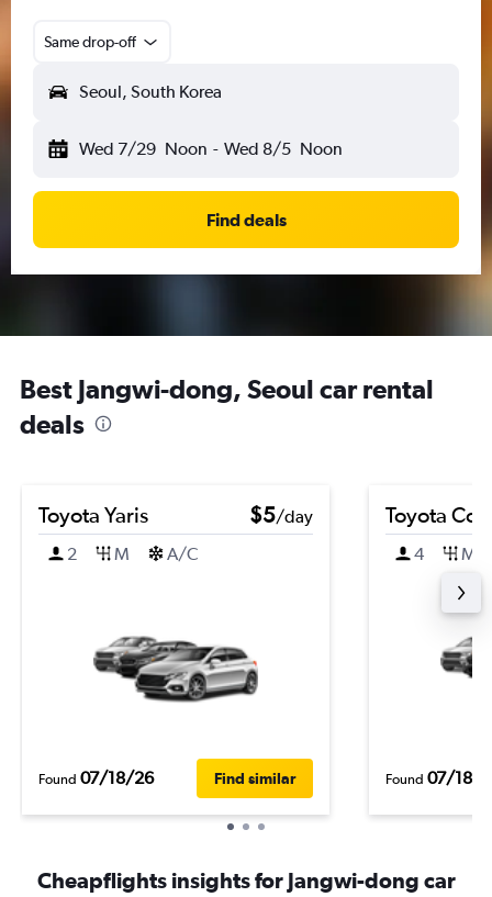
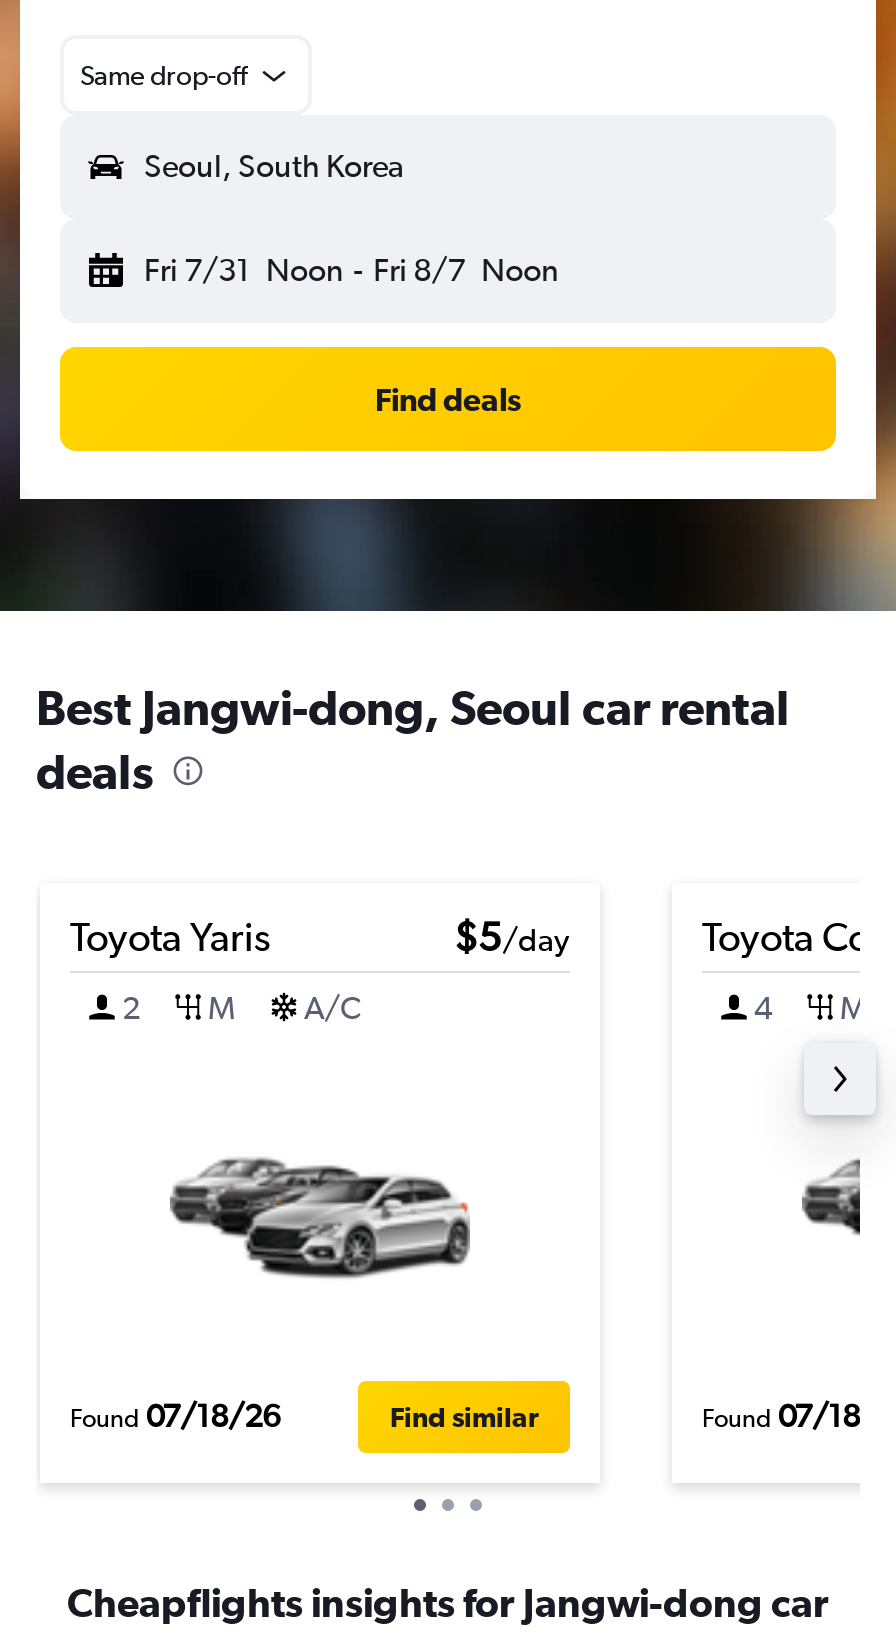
- Wed 7/29 Noon - Wed 8/5 Noon
+ Fri 7/31 Noon - Fri 8/7 Noon
